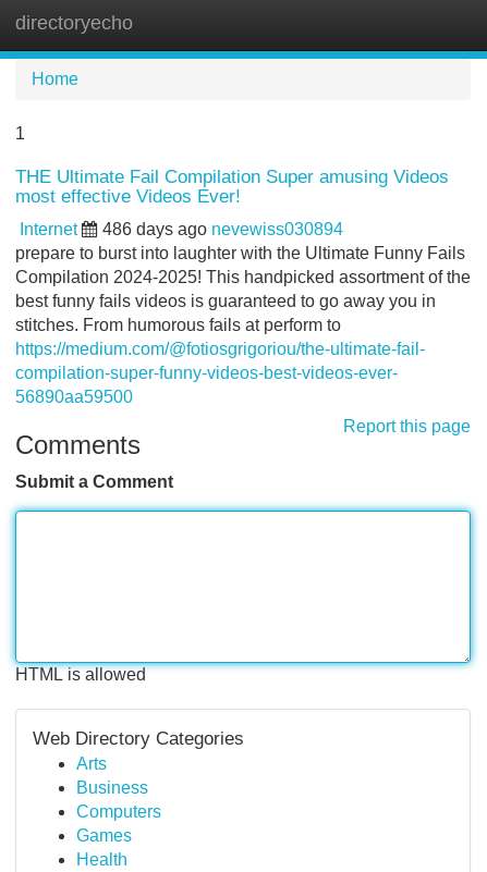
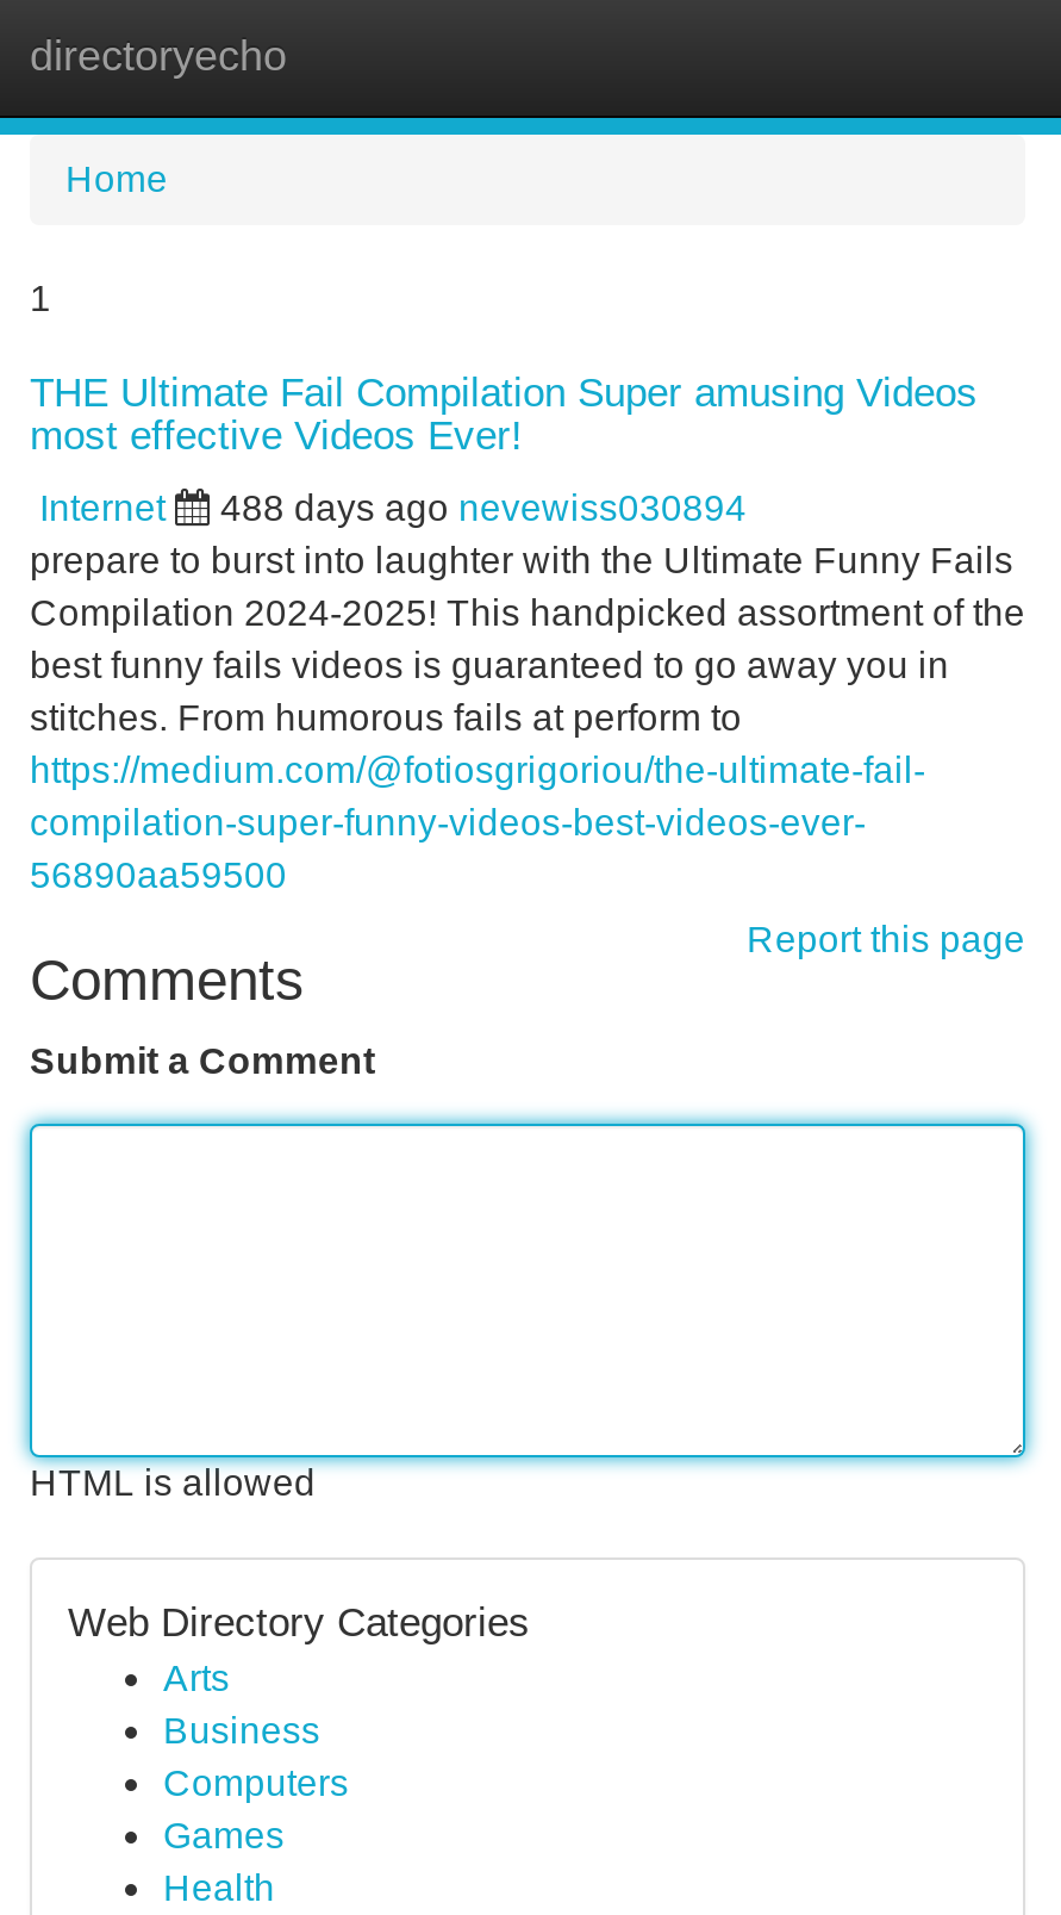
- 486 days ago nevewiss030894
+ 488 days ago nevewiss030894
